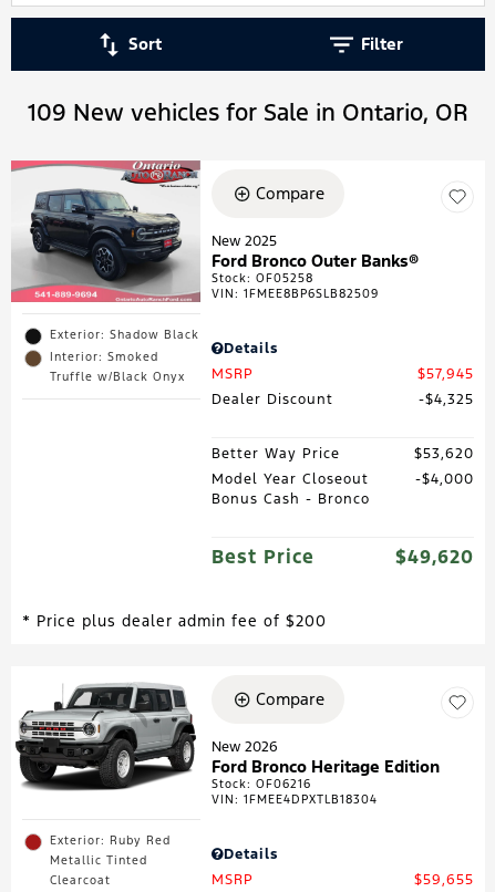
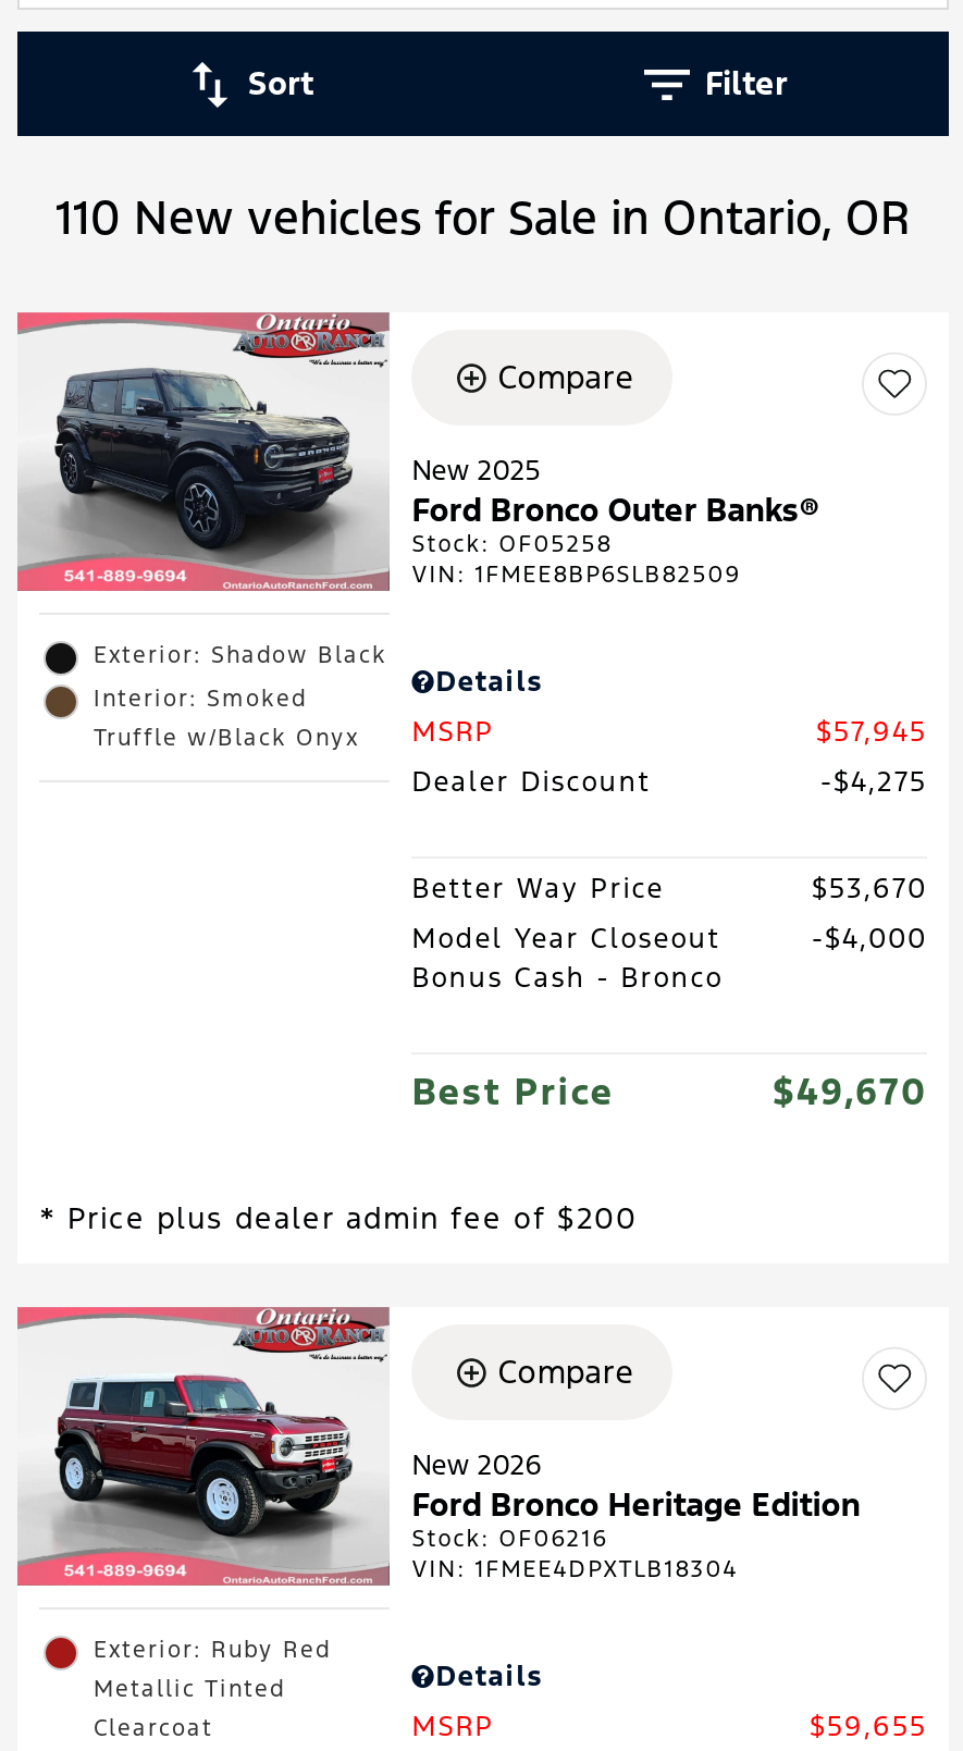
- 109 New vehicles for Sale in Ontario, OR
+ 110 New vehicles for Sale in Ontario, OR

- $4,325
+ $4,275

- $53,620
+ $53,670

- $49,620
+ $49,670

- [image]
+ [image]
